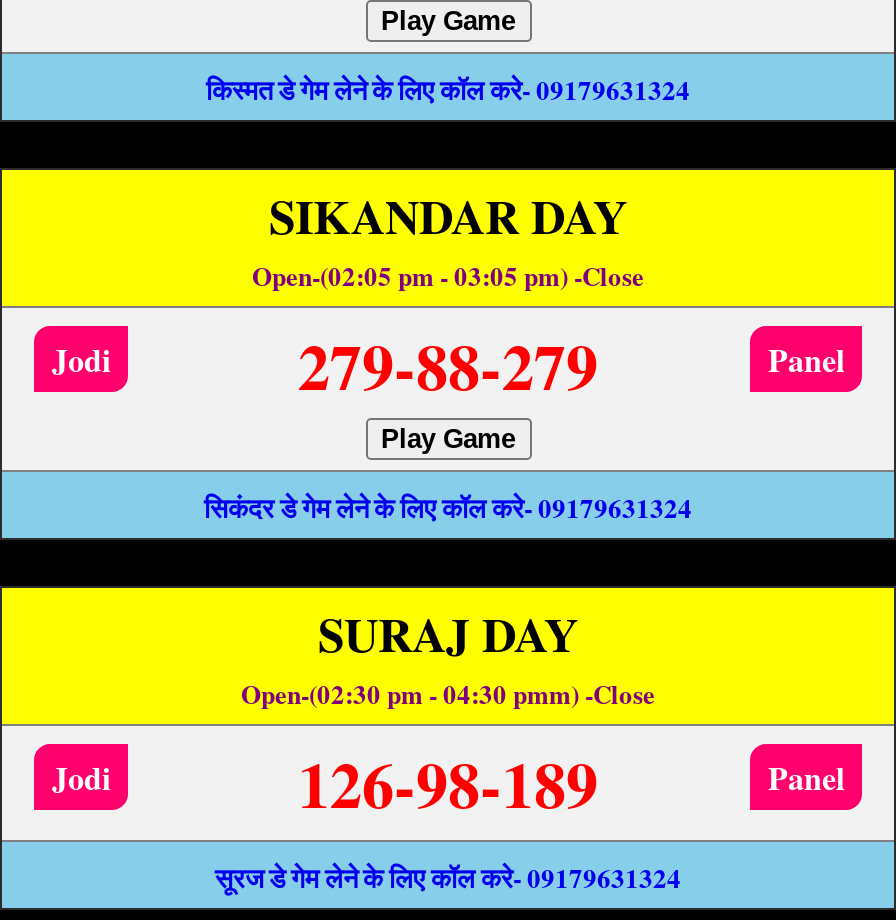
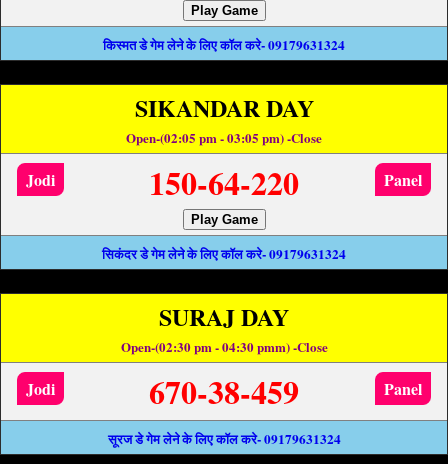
- 279-88-279
+ 150-64-220

- 126-98-189
+ 670-38-459
